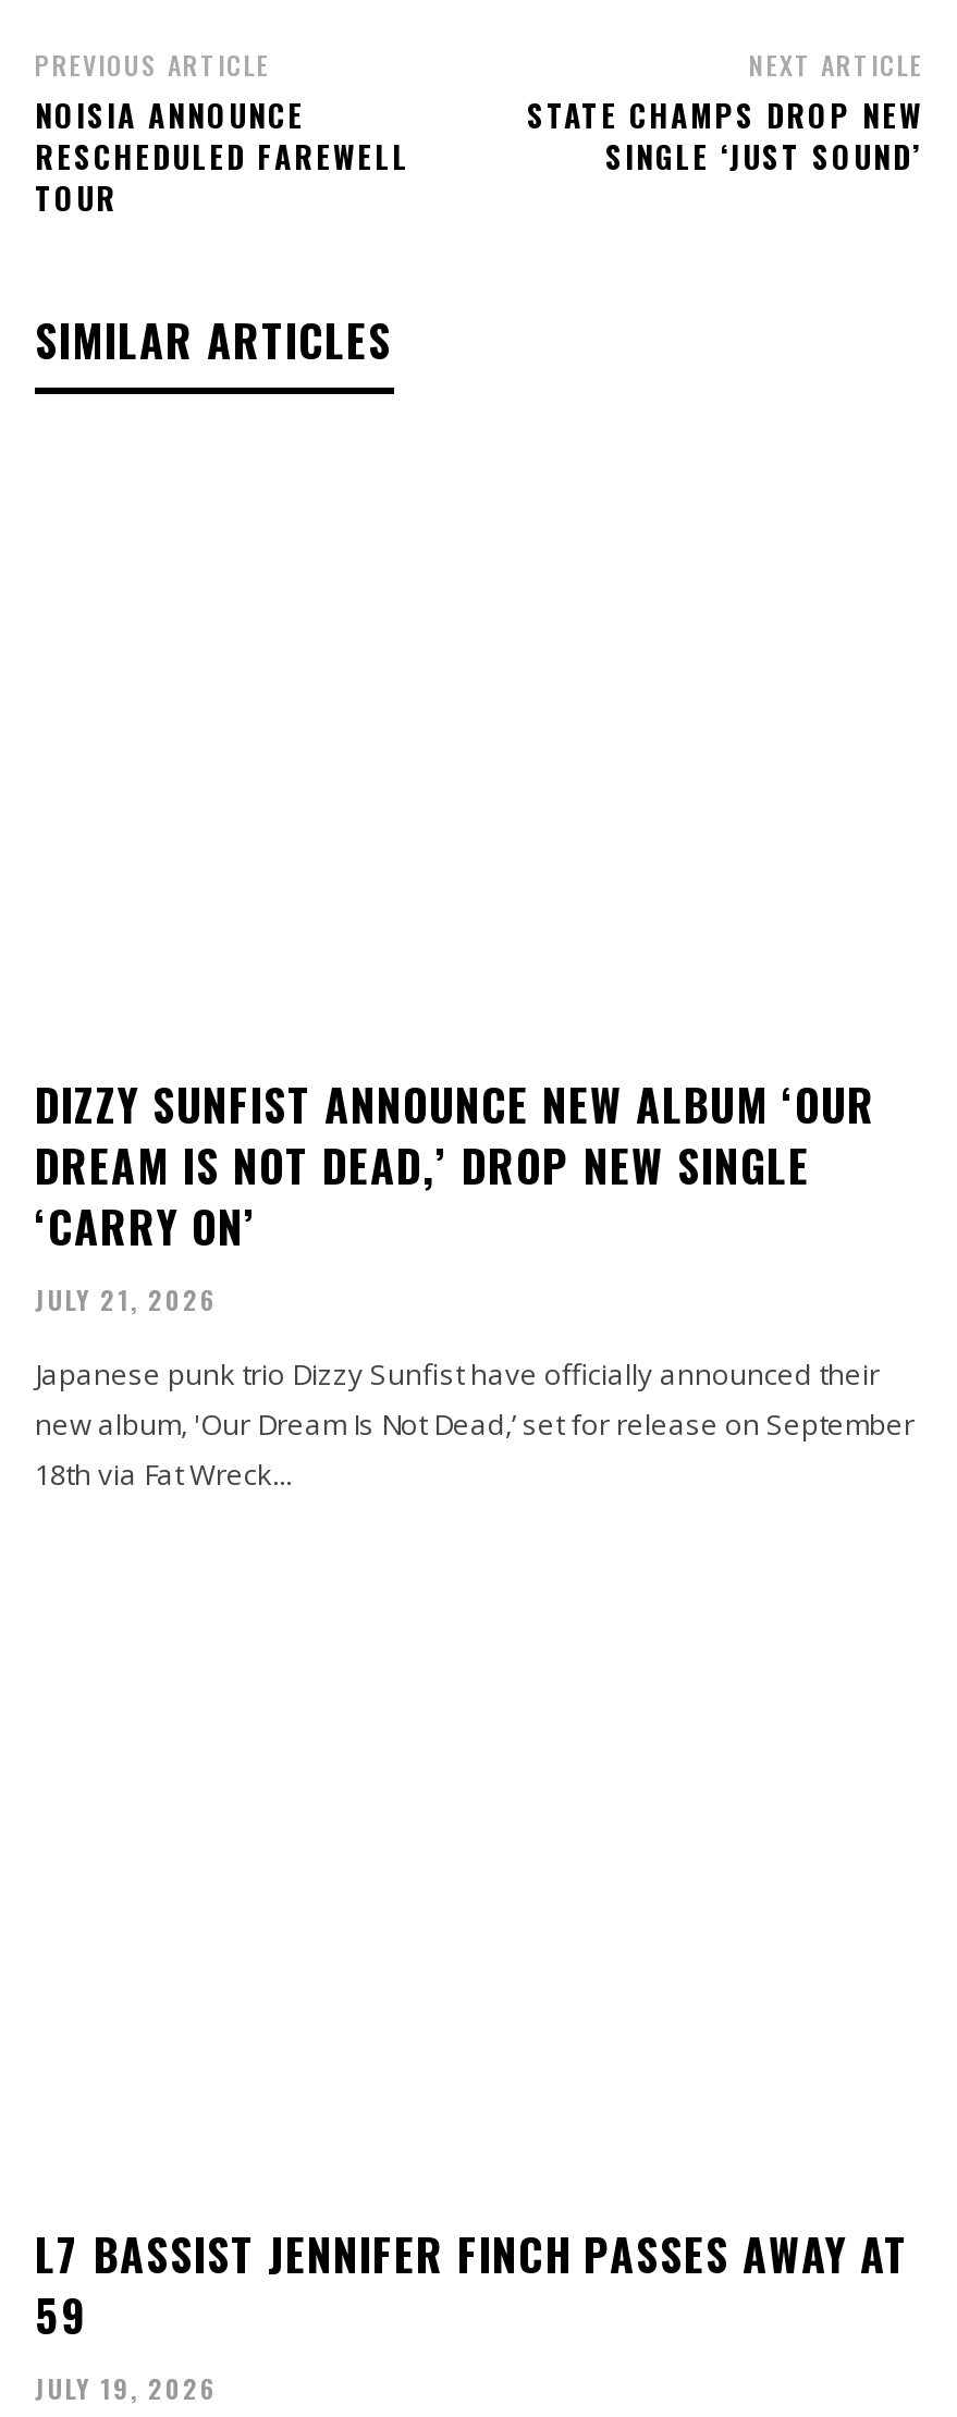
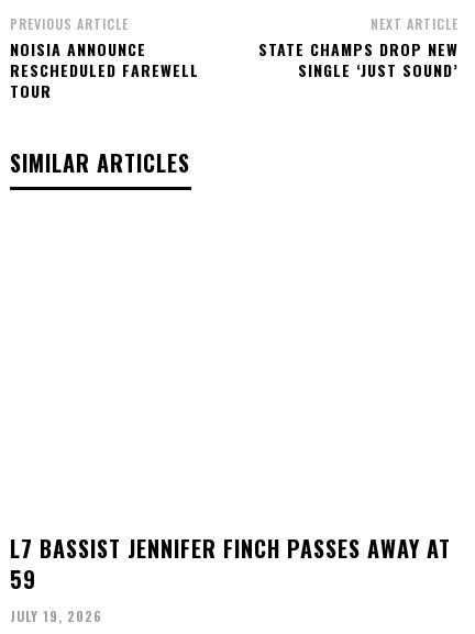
- DIZZY SUNFIST ANNOUNCE NEW ALBUM ‘OUR
- DREAM IS NOT DEAD,’ DROP NEW SINGLE
- ‘CARRY ON’
- JULY 21, 2026
- Japanese punk trio Dizzy Sunfist have officially announced their
- new album, 'Our Dream Is Not Dead,’ set for release on September
- 18th via Fat Wreck...
